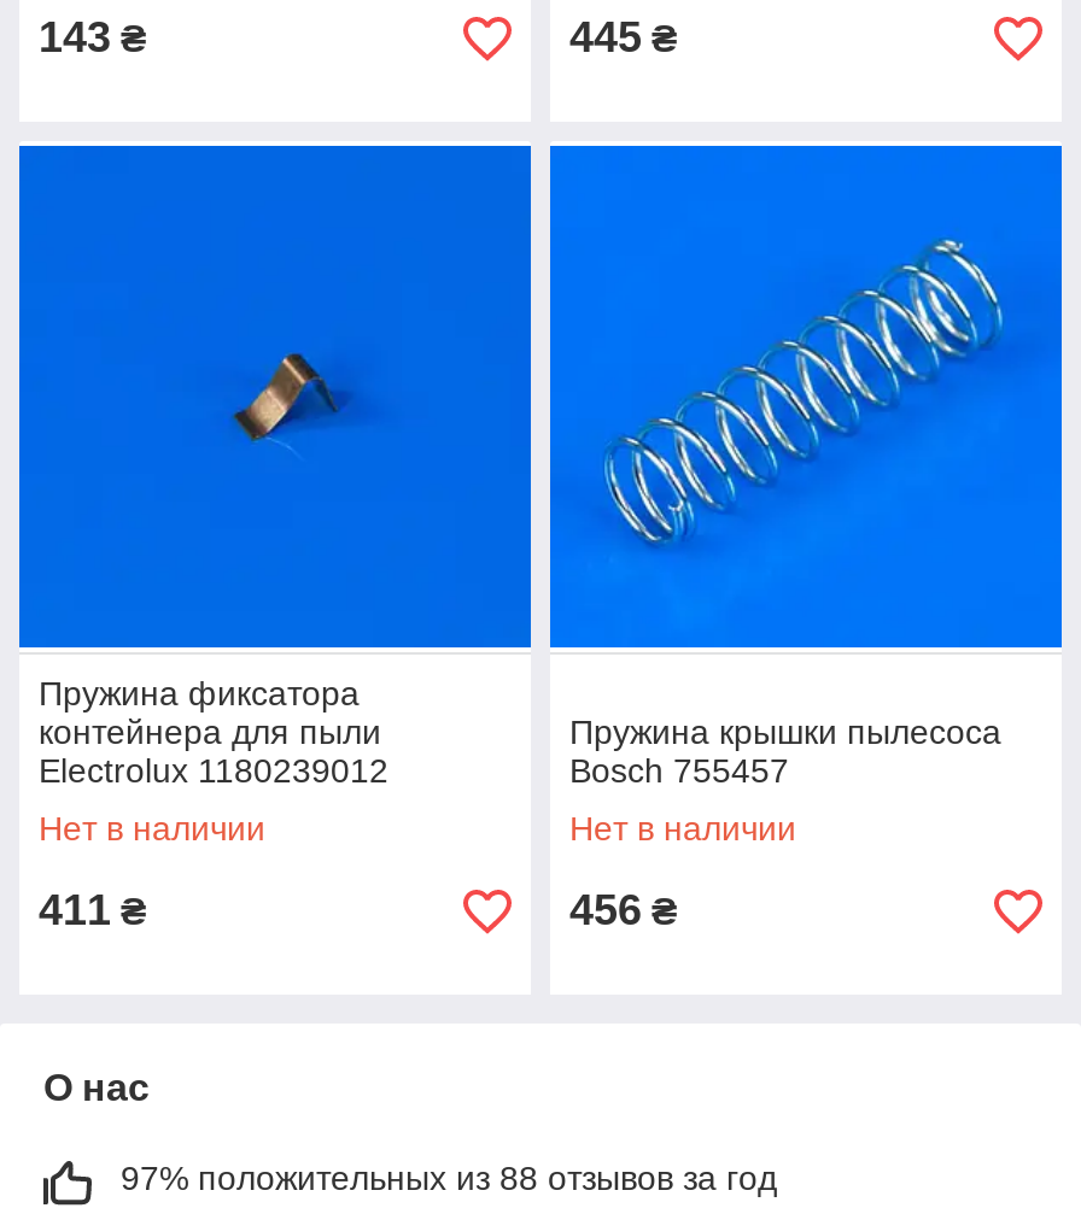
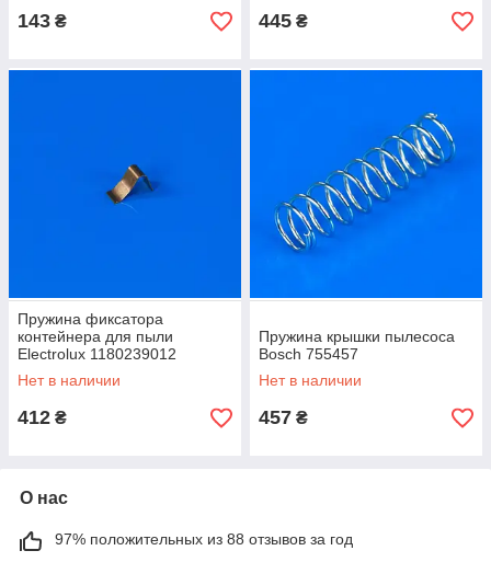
- 411 ₴
+ 412 ₴

- 456 ₴
+ 457 ₴
